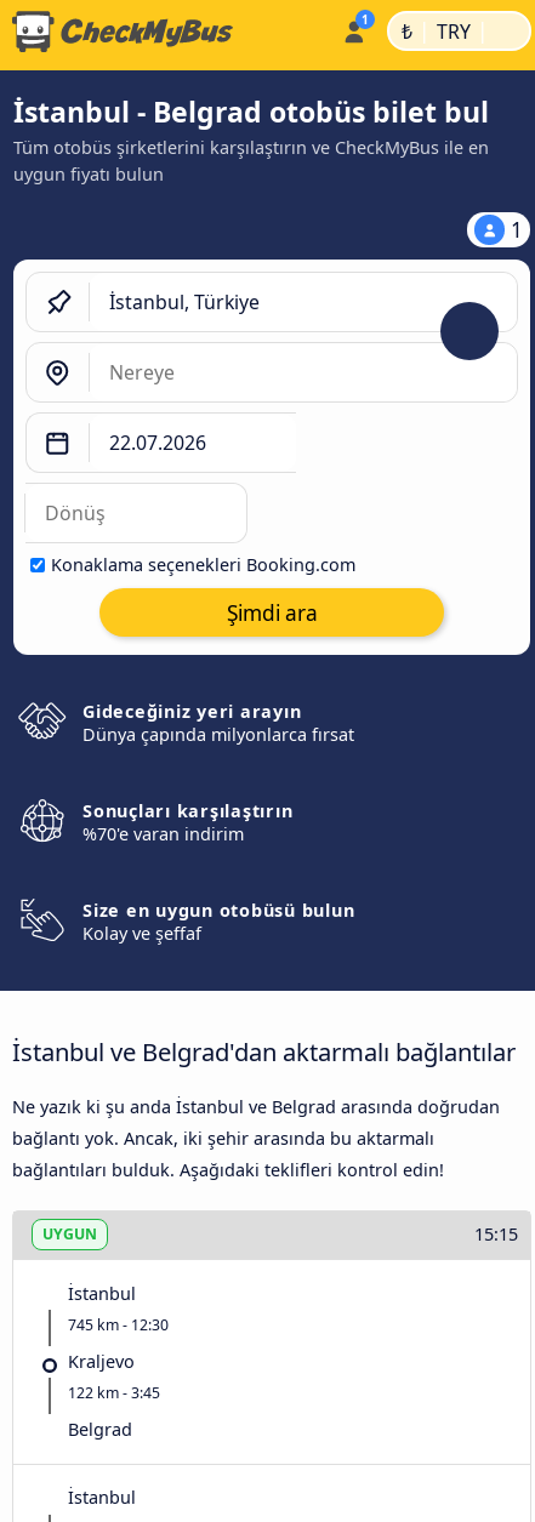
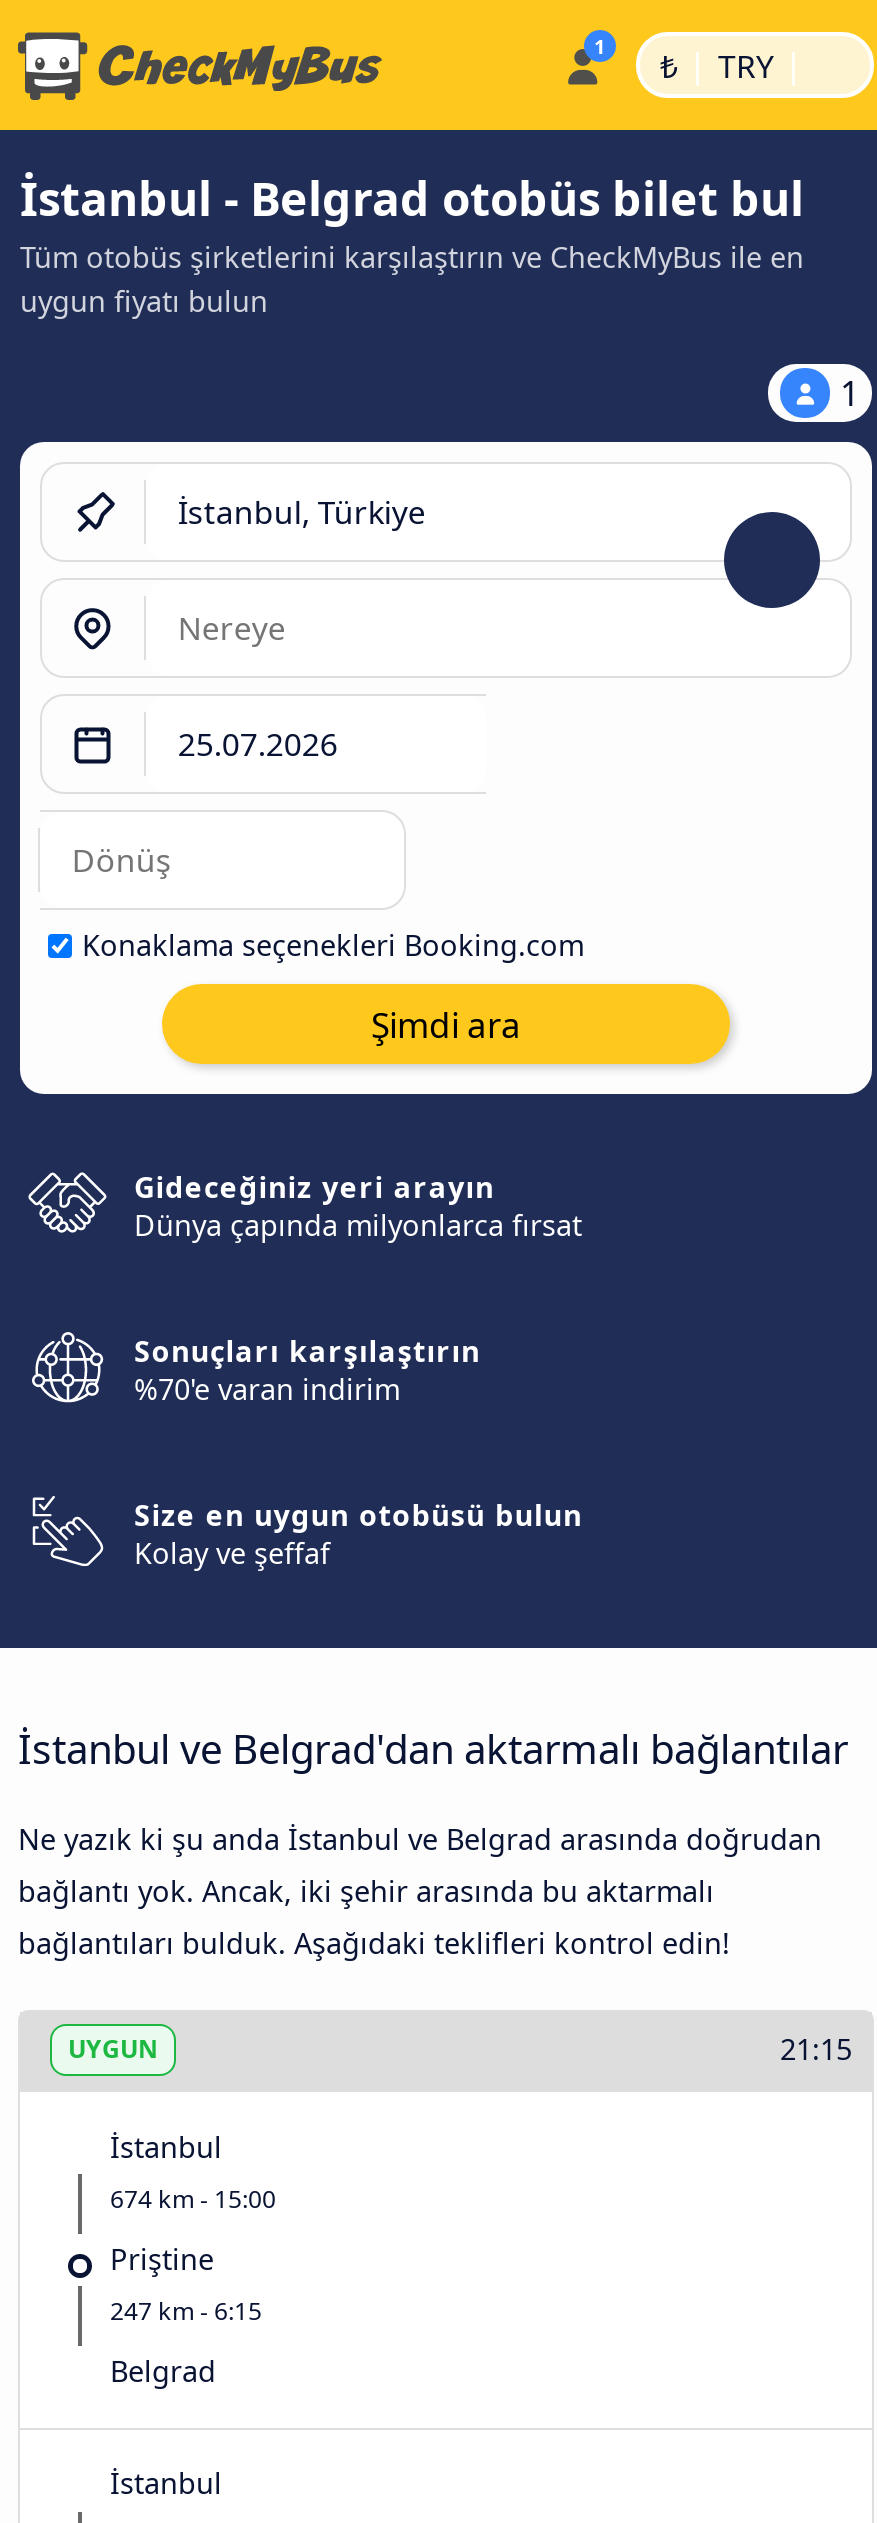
- 15:15
+ 21:15

- 745 km - 12:30
+ 674 km - 15:00

- Kraljevo
- 122 km - 3:45
+ Priştine
+ 247 km - 6:15
